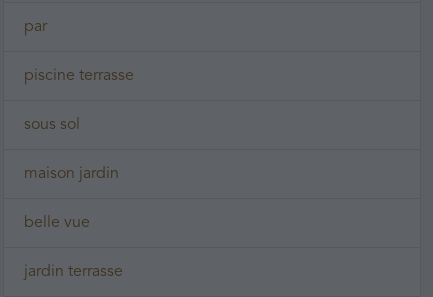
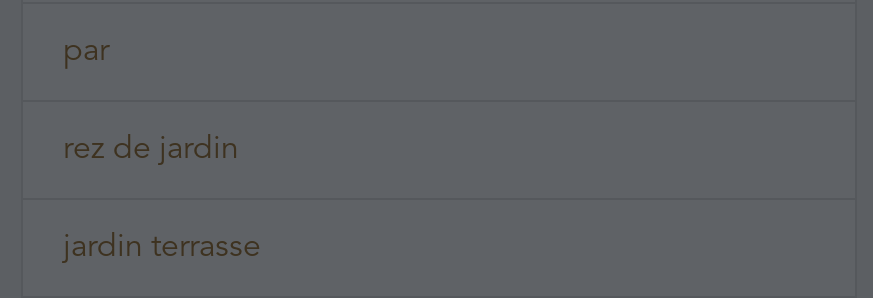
- piscine terrasse
- sous sol
- maison jardin
- belle vue
+ rez de jardin
